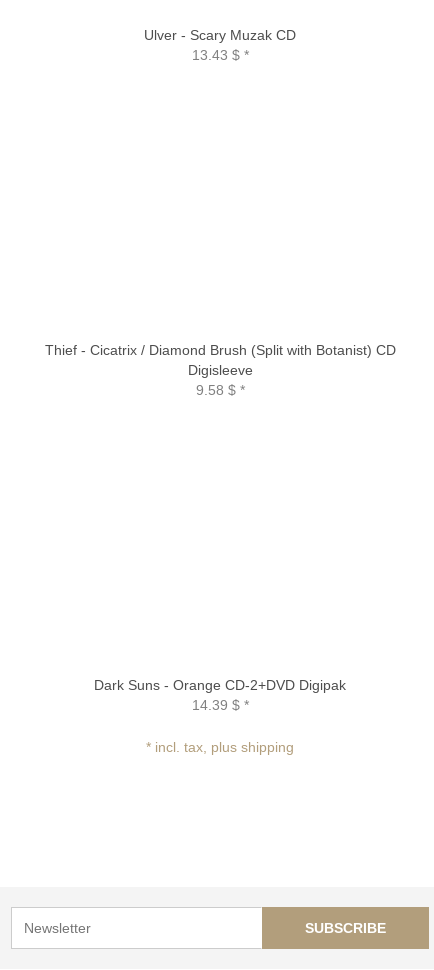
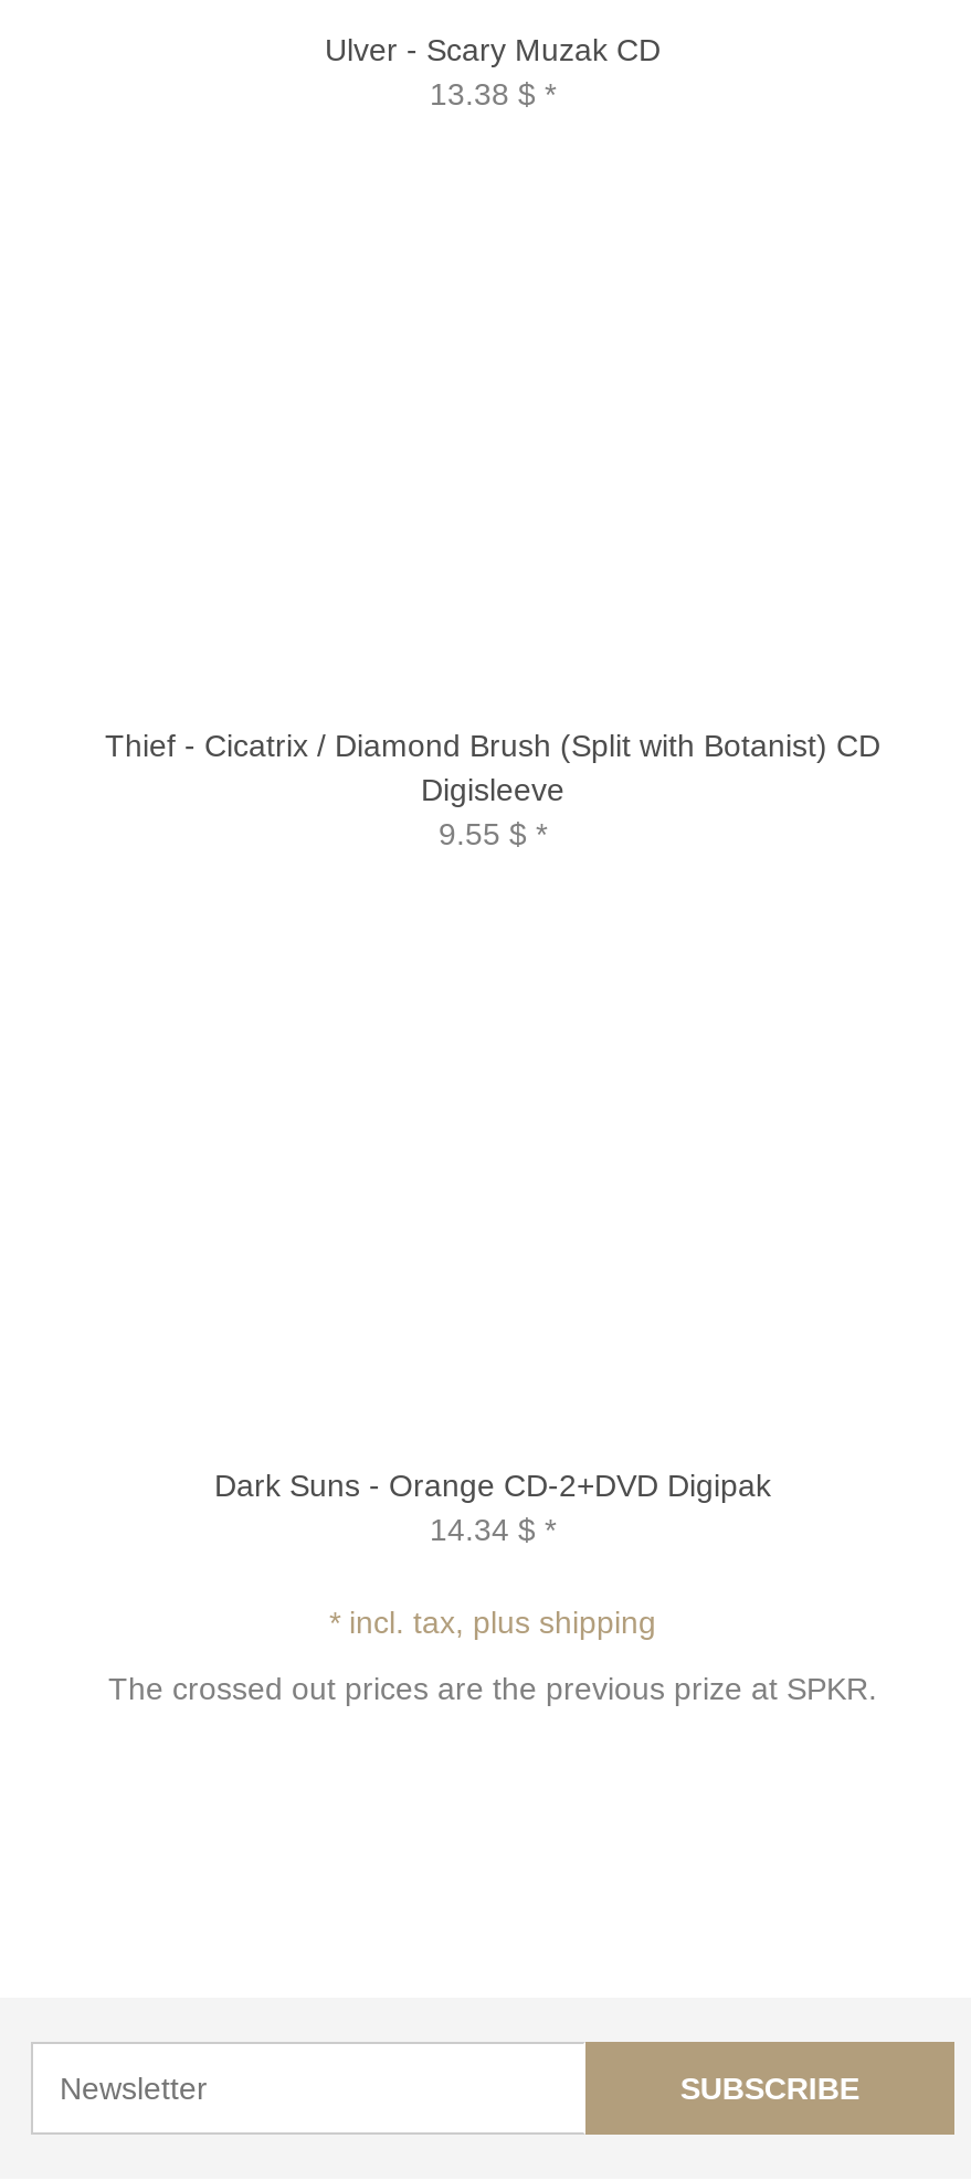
- 13.43 $*
+ 13.38 $*

- 9.58 $*
+ 9.55 $*

- 14.39 $*
+ 14.34 $*

+ The crossed out prices are the previous prize at SPKR.
